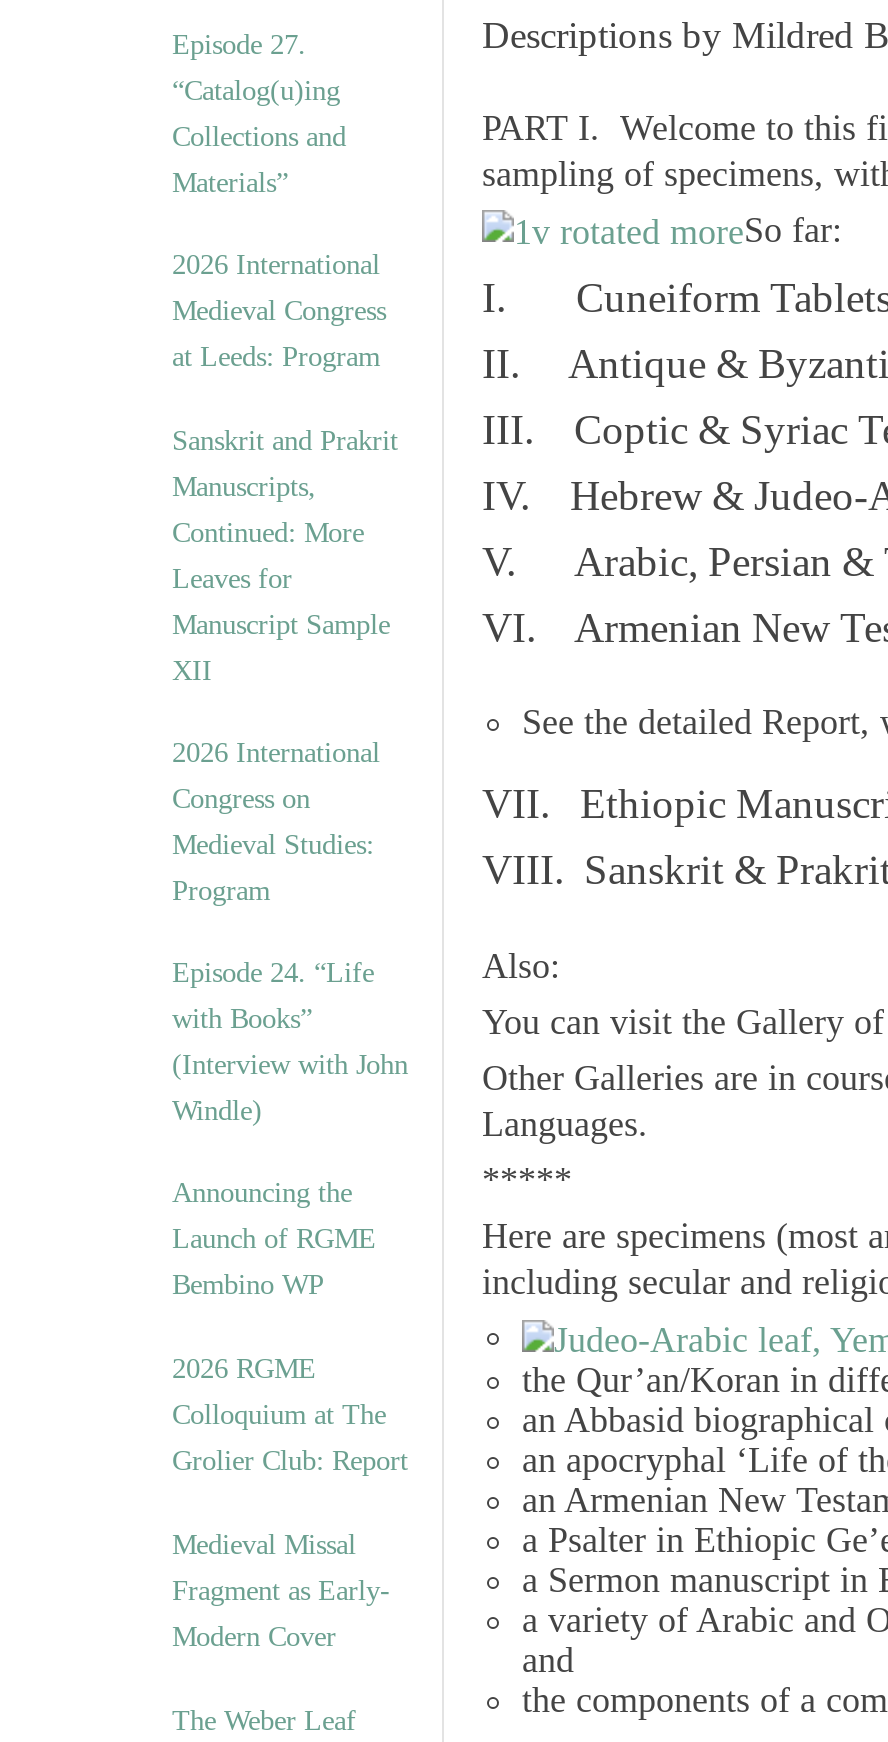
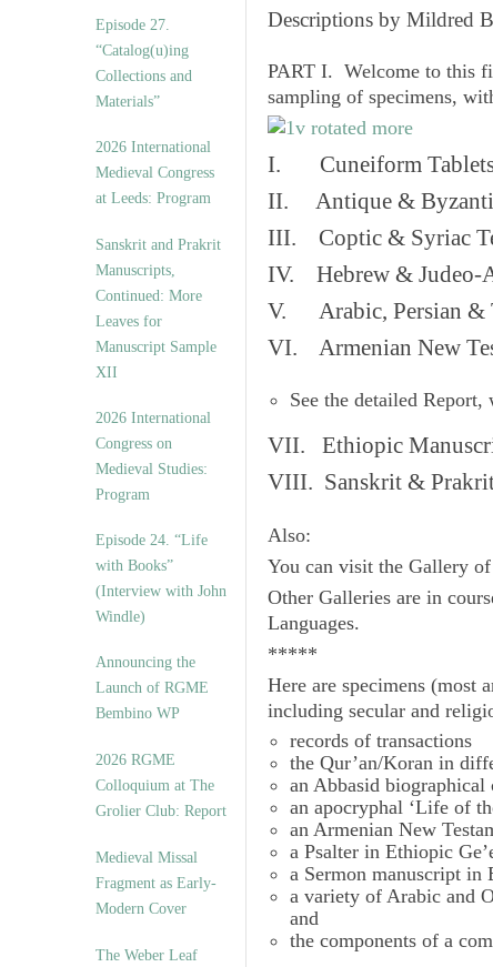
- So far:

+ records of transactions
